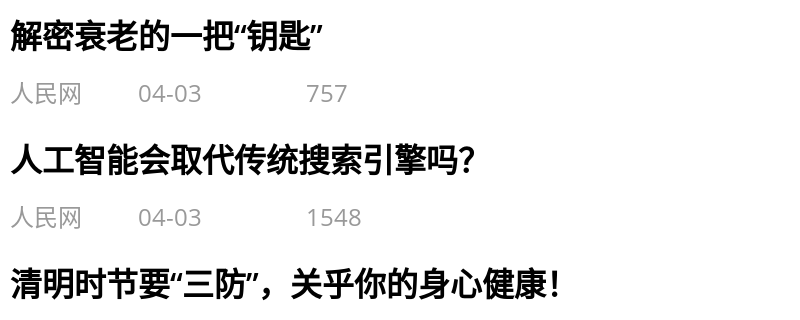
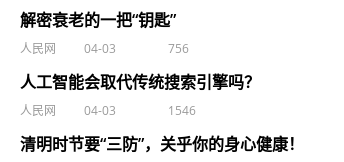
- 757
+ 756

- 1548
+ 1546
